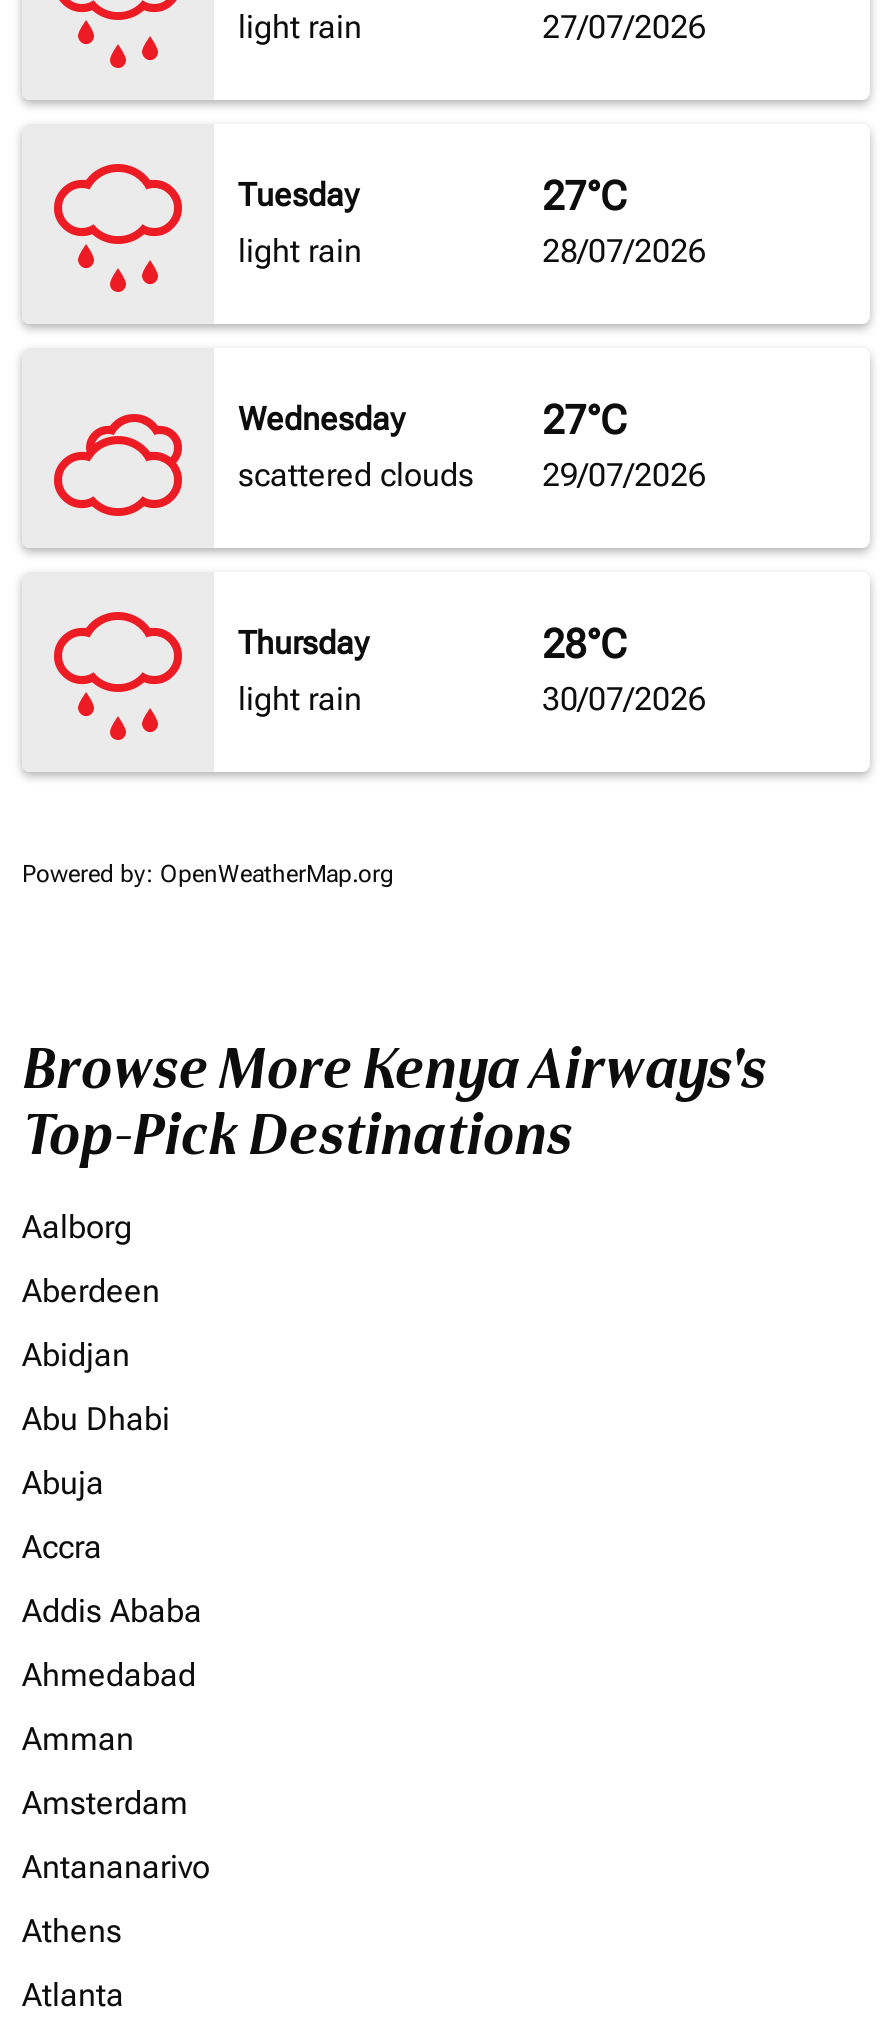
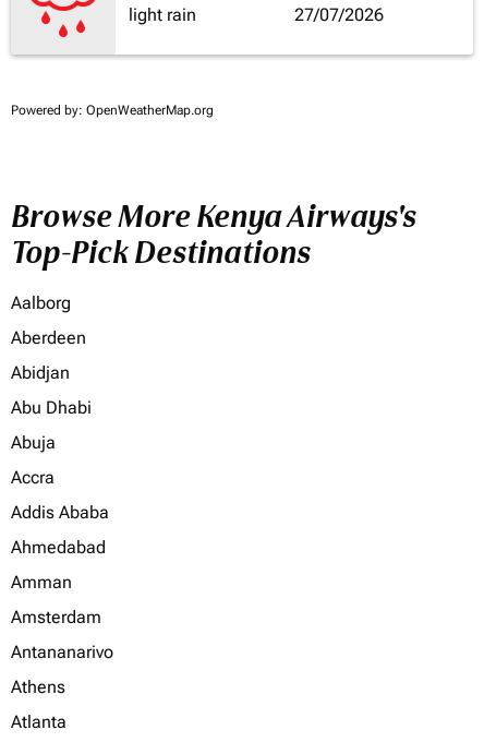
- [image]
- Tuesday
- light rain

- 27°C
- 28/07/2026

- [image]
- Wednesday
- scattered clouds

- 27°C
- 29/07/2026

- [image]
- Thursday
- light rain

- 28°C
- 30/07/2026
